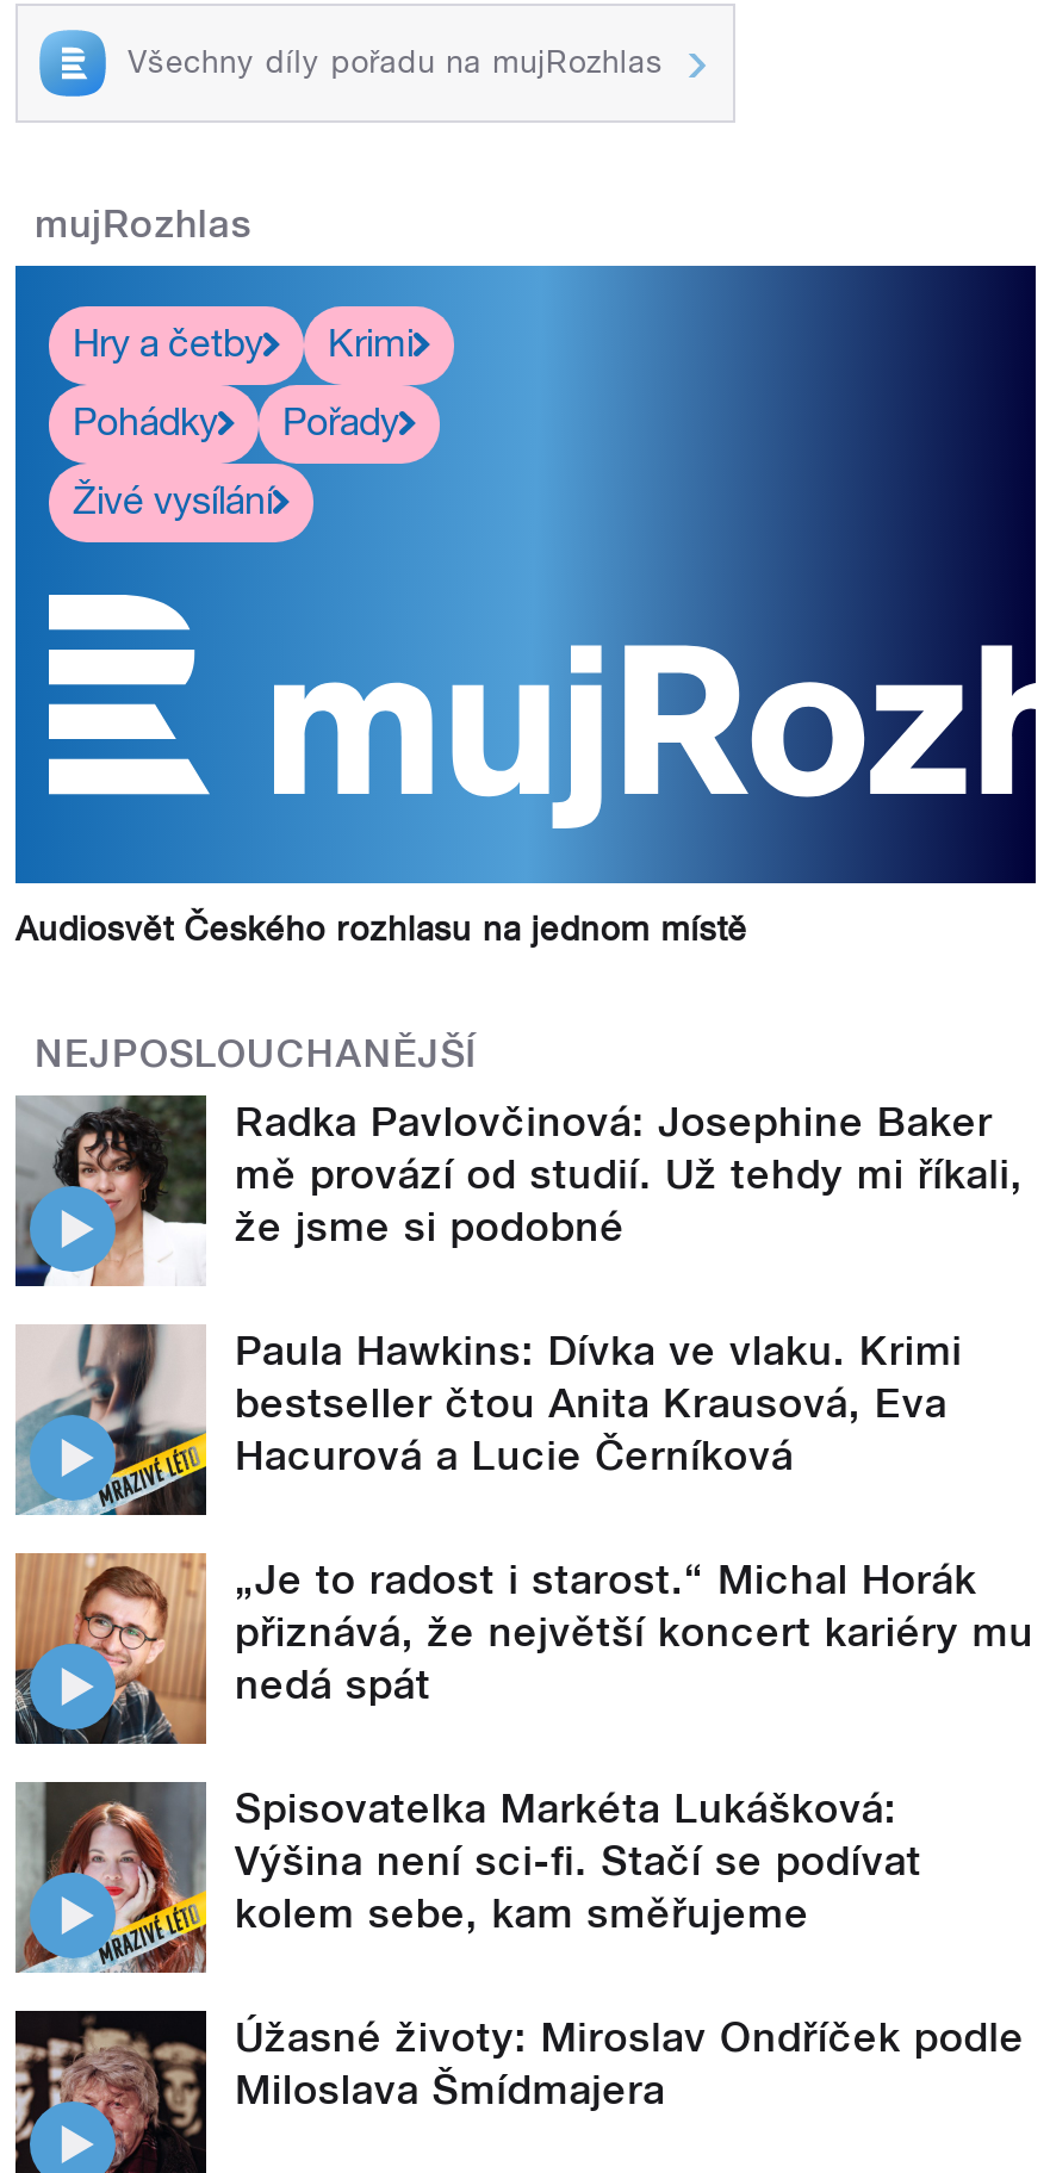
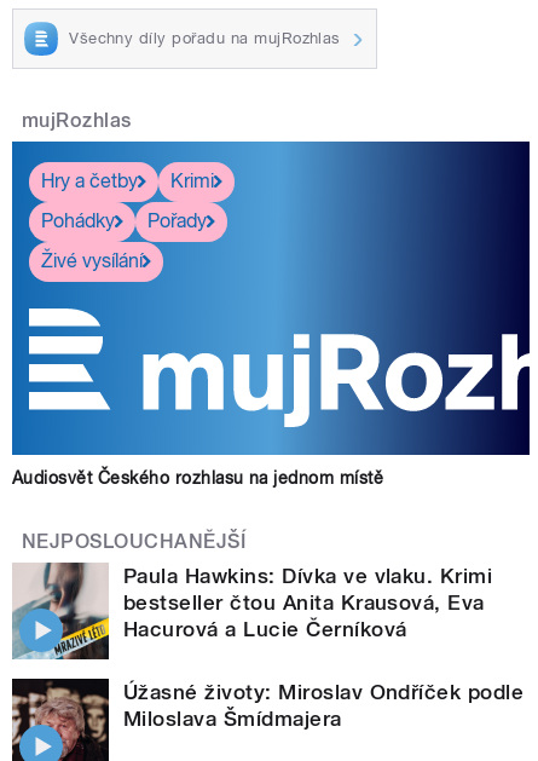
- [image]
- Radka Pavlovčinová: Josephine Baker
- mě provází od studií. Už tehdy mi říkali,
- že jsme si podobné

- [image]
- „Je to radost i starost.“ Michal Horák
- přiznává, že největší koncert kariéry mu
- nedá spát
- Spisovatelka Markéta Lukášková:
- Výšina není sci-fi. Stačí se podívat
- kolem sebe, kam směřujeme

- [image]
